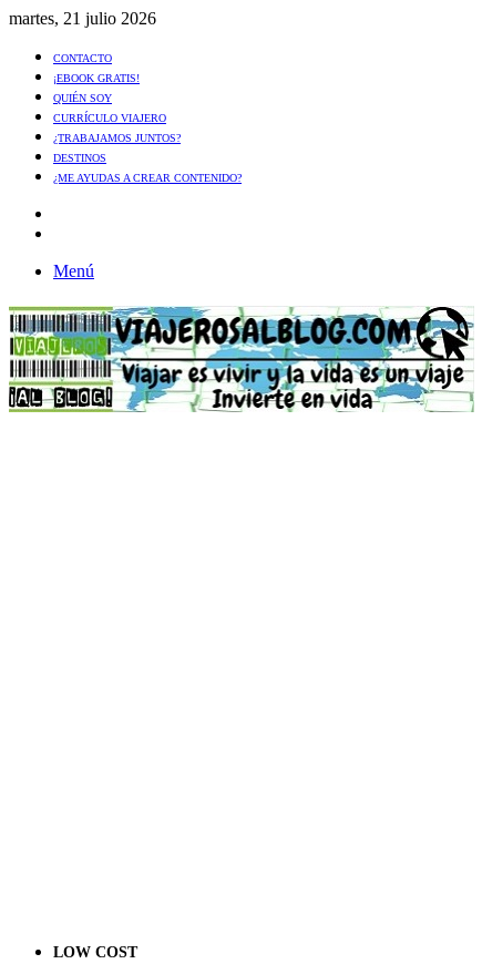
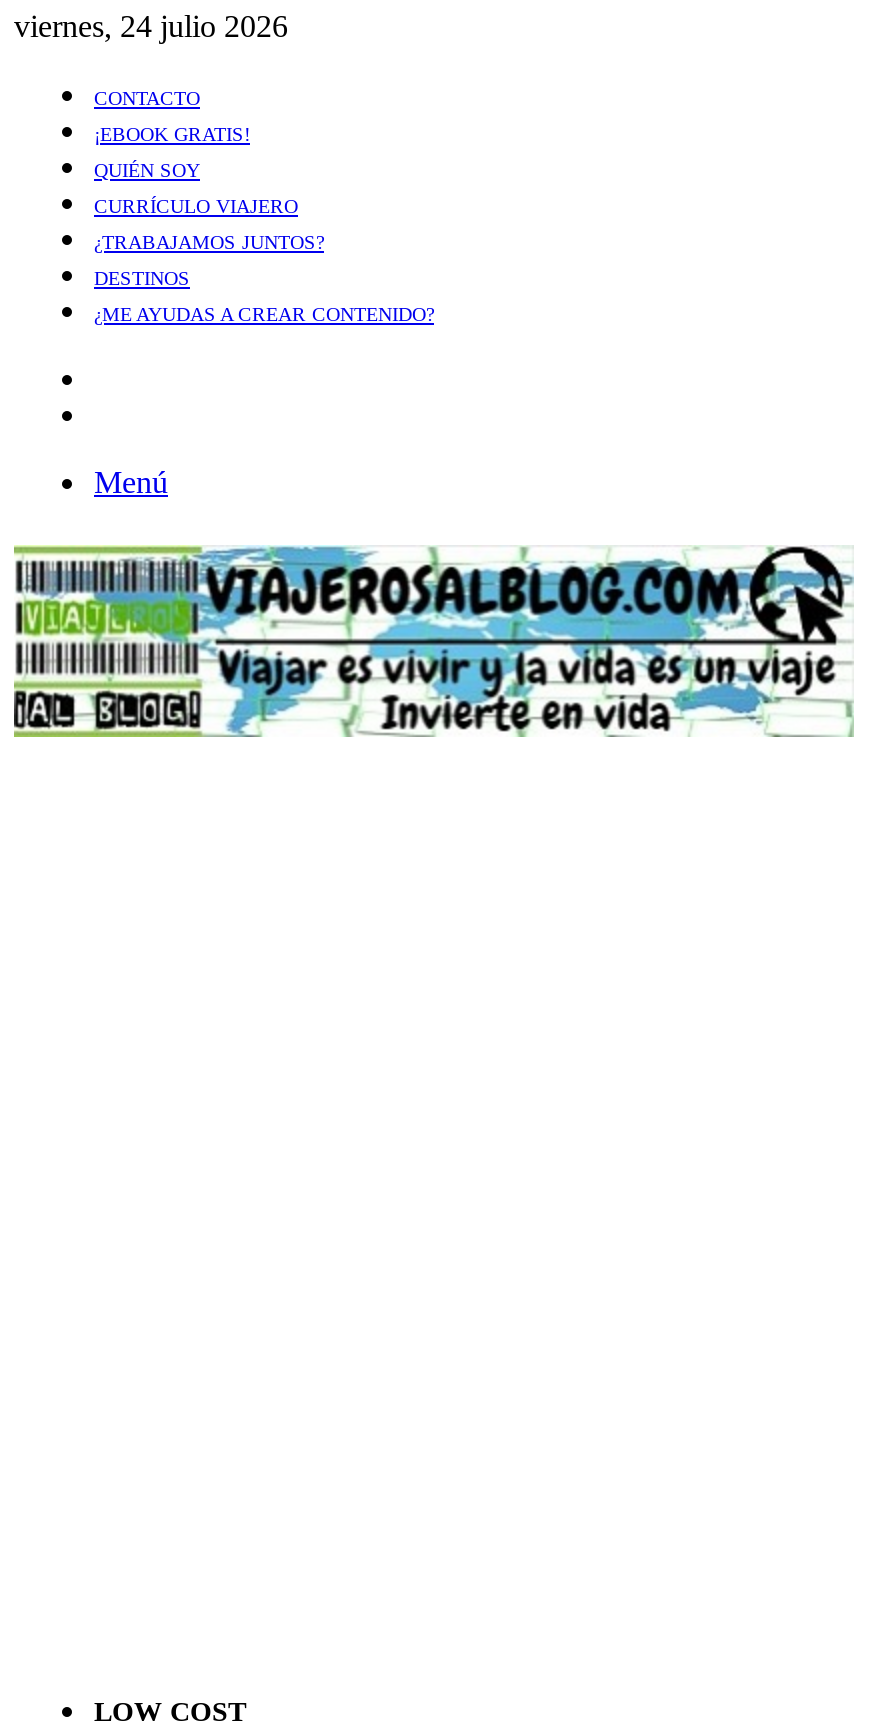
- martes, 21 julio 2026
+ viernes, 24 julio 2026
